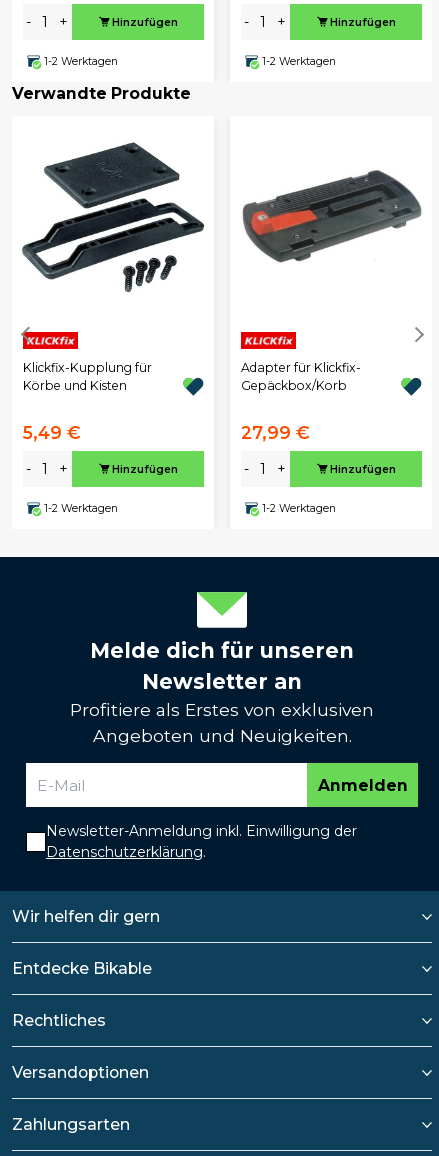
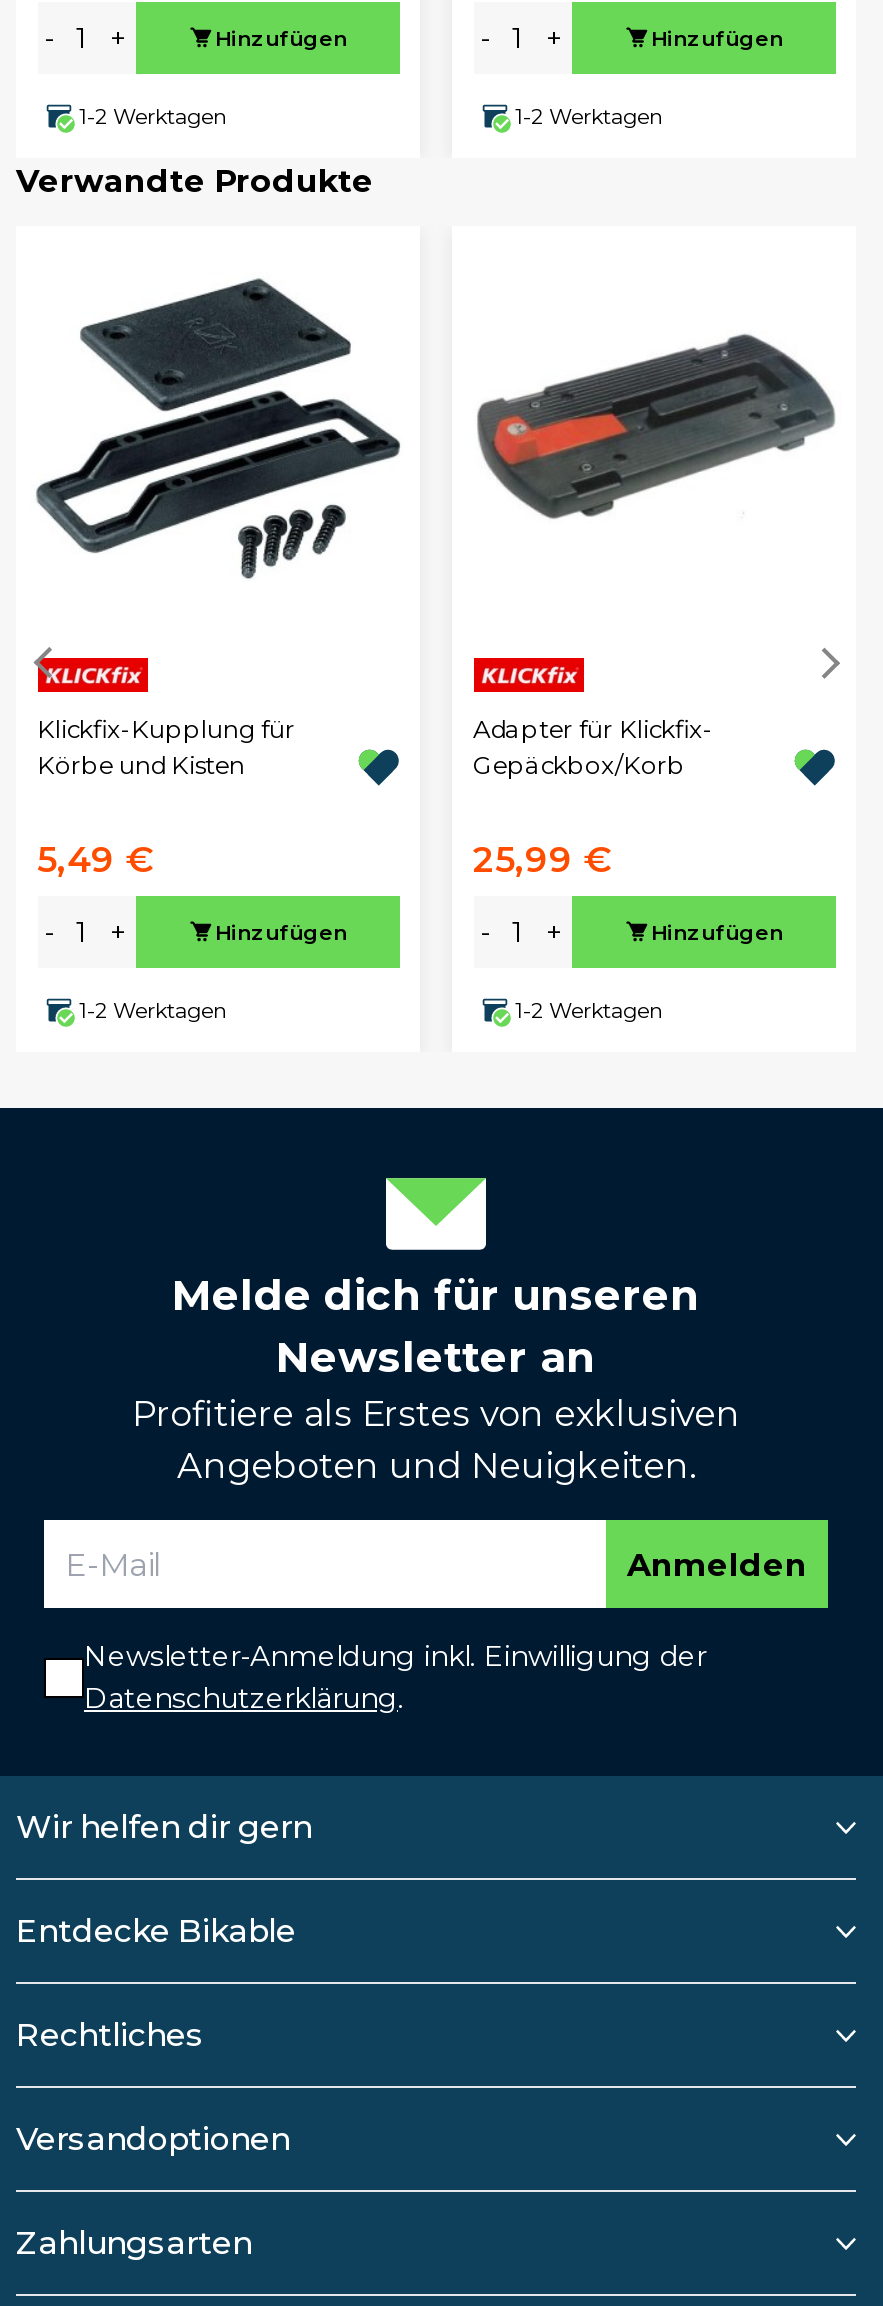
- 27,99 €
+ 25,99 €
